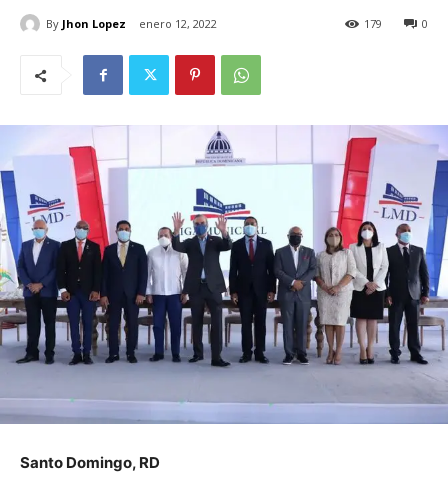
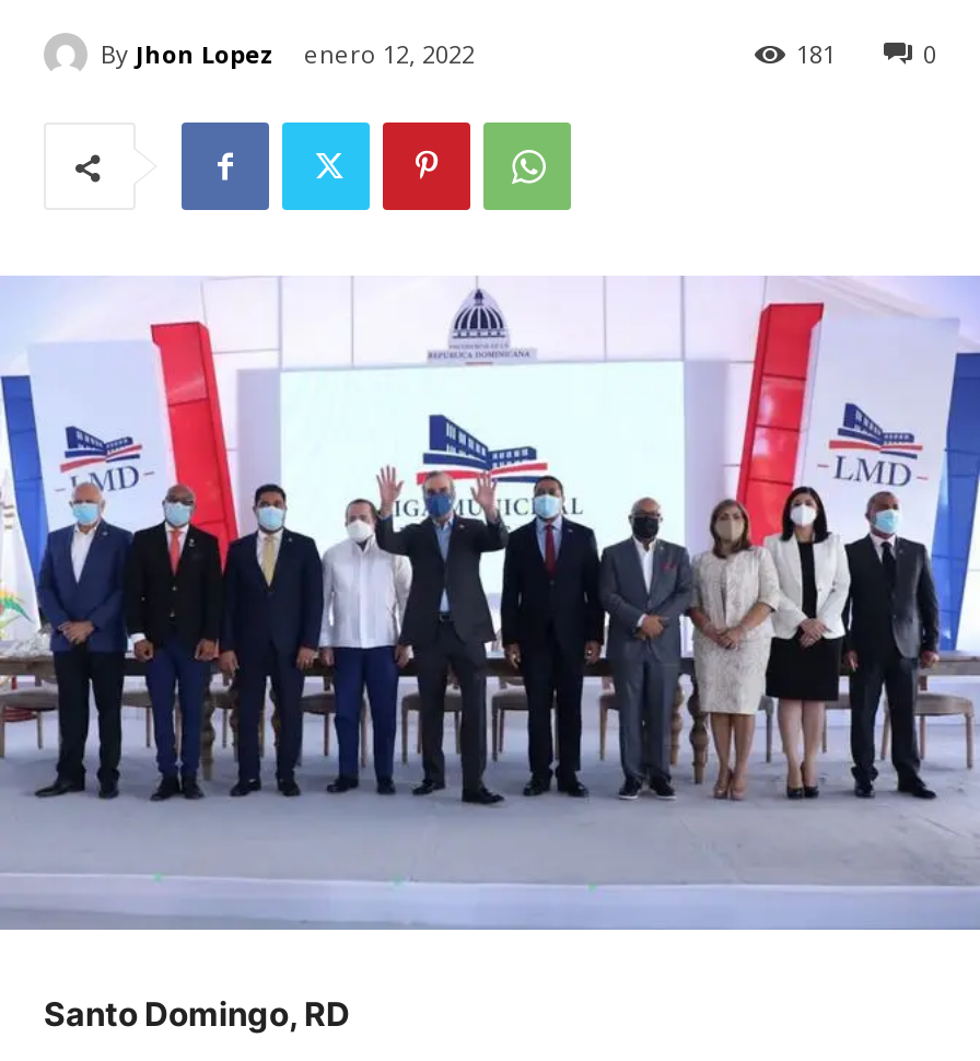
- 179
+ 181
